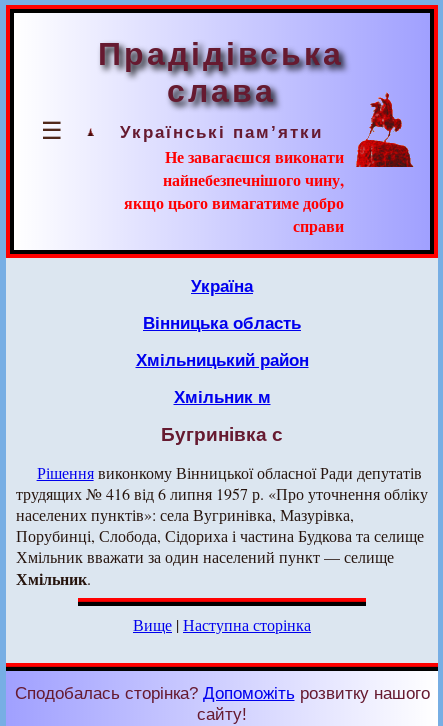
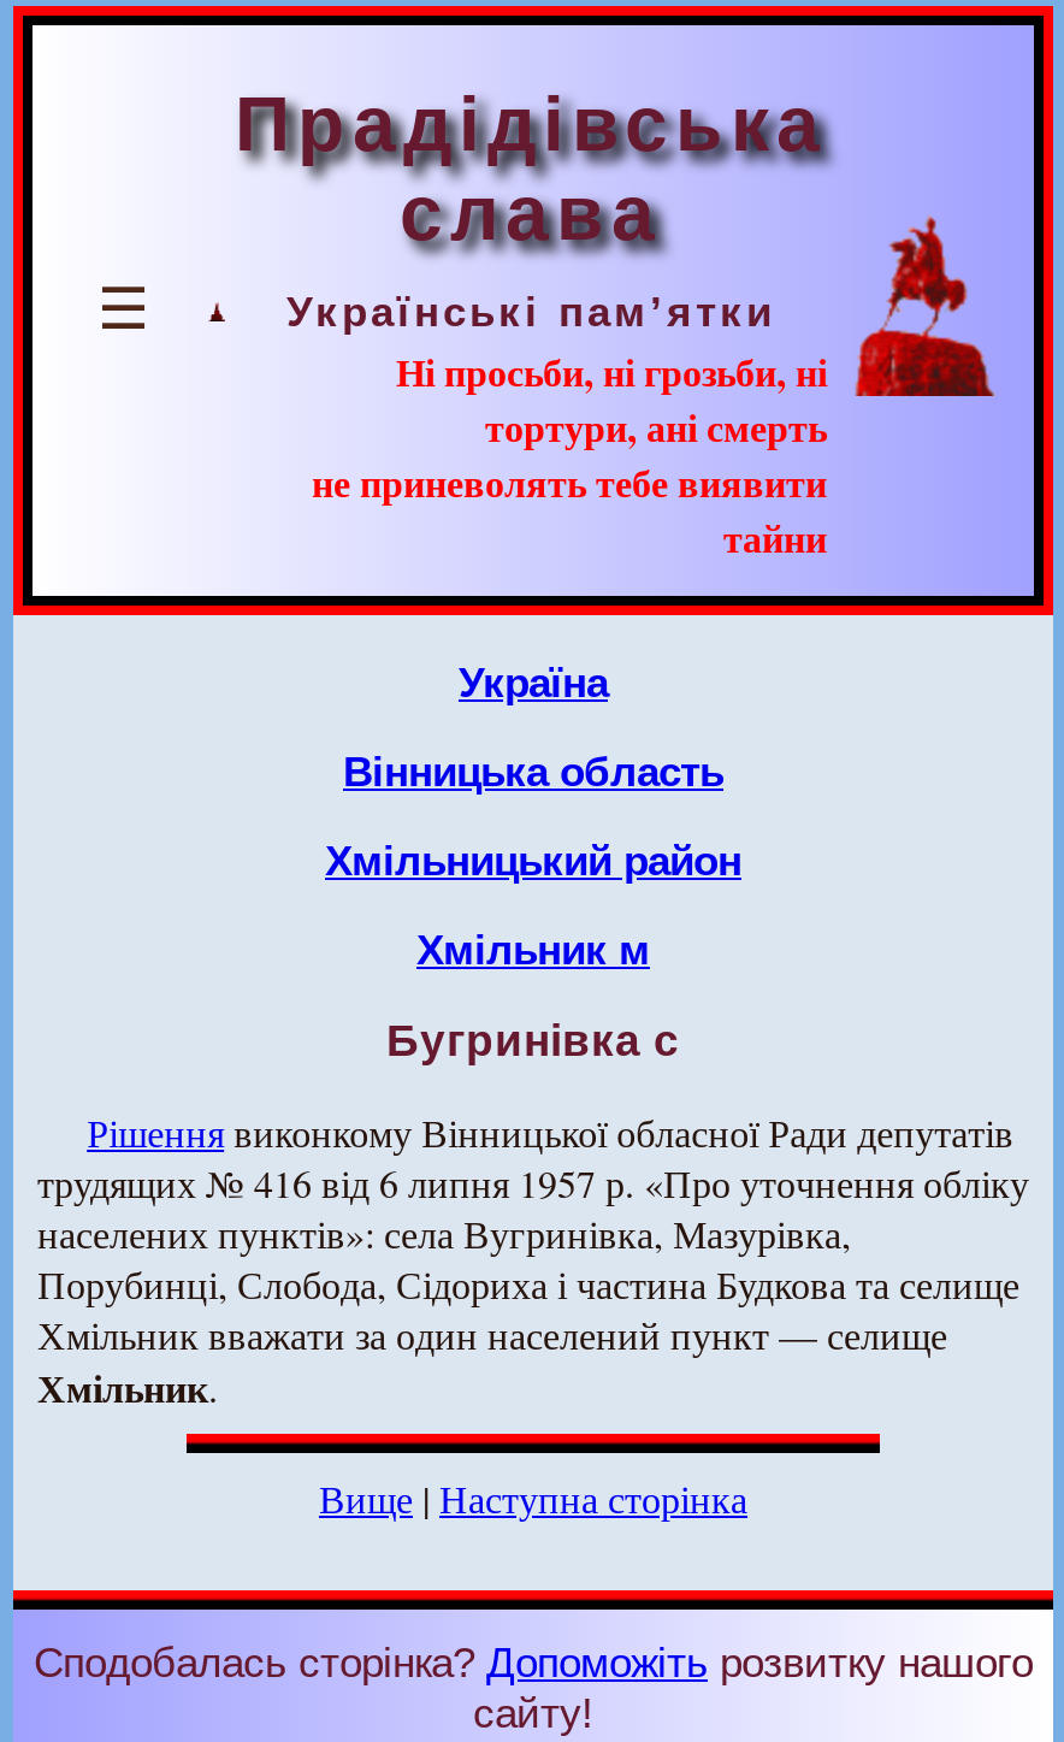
- Не завагаєшся виконати
- найнебезпечнішого чину,
- якщо цього вимагатиме добро
- справи
+ Ні просьби, ні грозьби, ні
+ тортури, ані смерть
+ не приневолять тебе виявити
+ тайни
